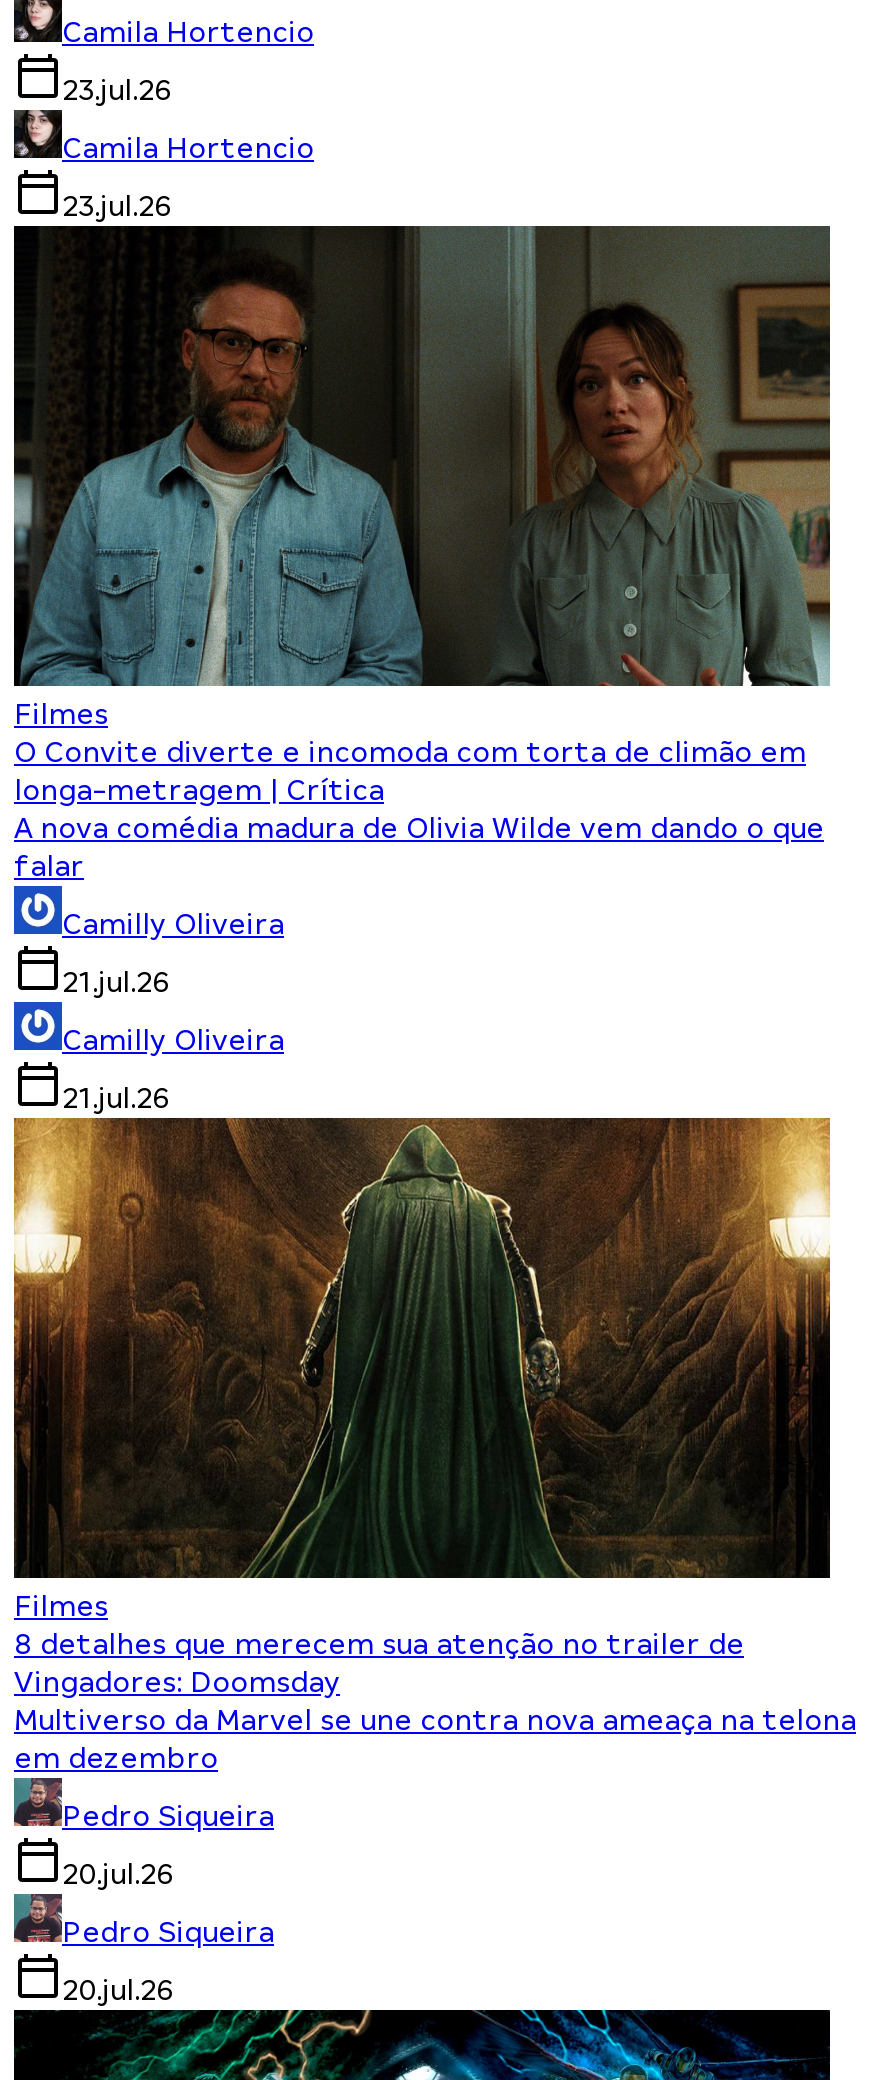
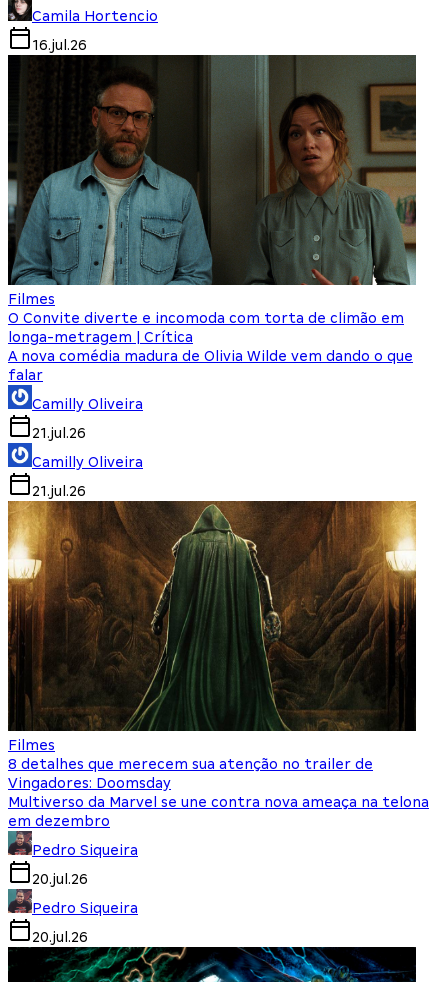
- 23.jul.26
- Camila Hortencio
- 23.jul.26
+ 16.jul.26
